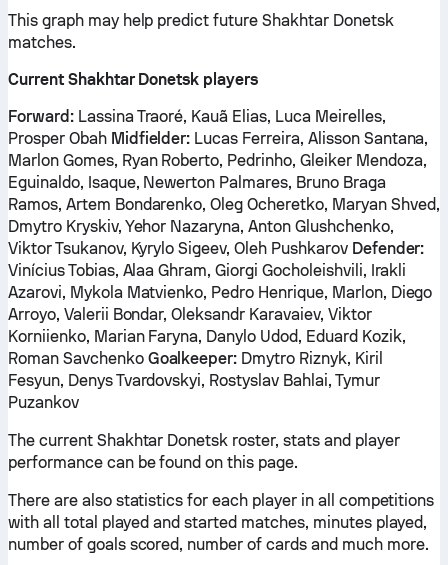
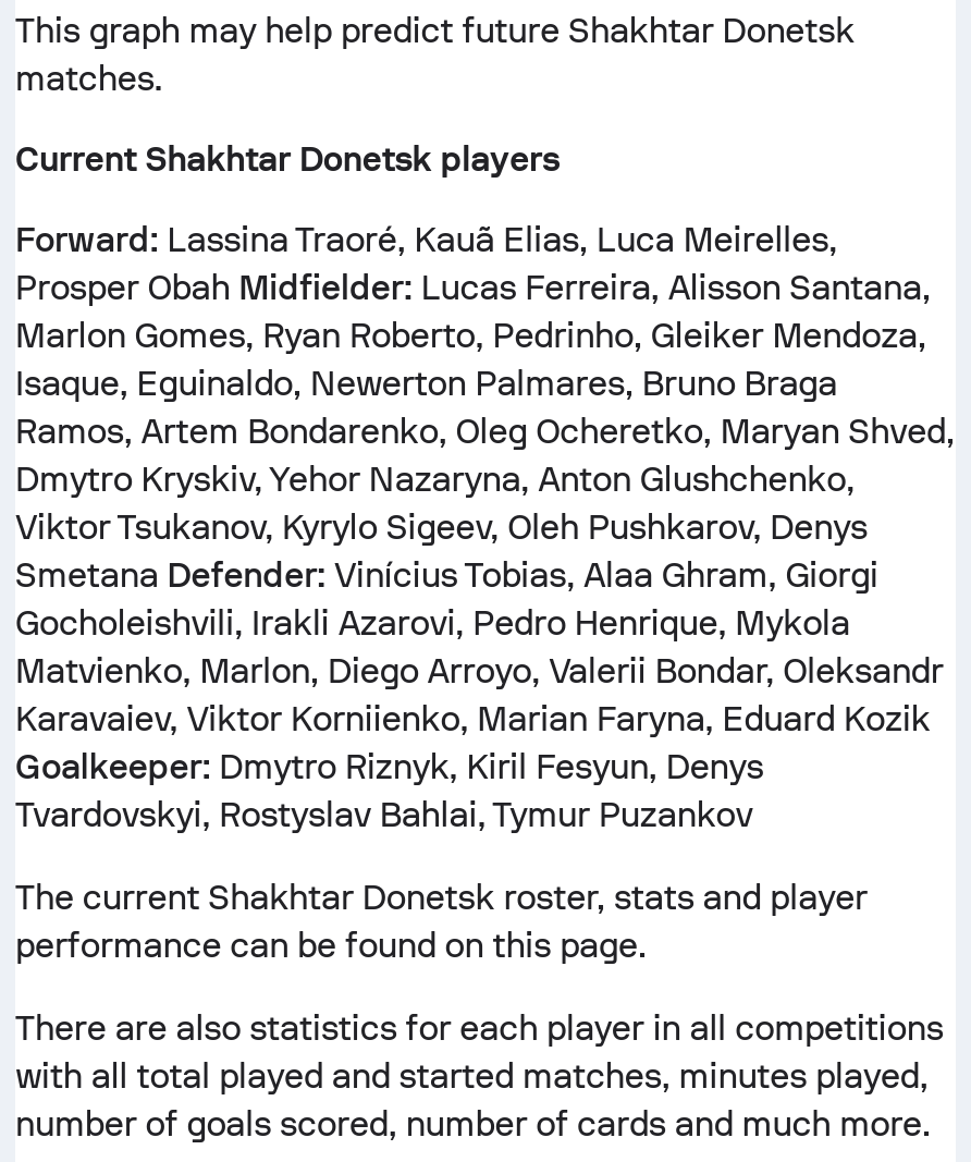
- Eguinaldo, Isaque, Newerton Palmares, Bruno Braga
+ Isaque, Eguinaldo, Newerton Palmares, Bruno Braga

- Viktor Tsukanov, Kyrylo Sigeev, Oleh Pushkarov Defender:
- Vinícius Tobias, Alaa Ghram, Giorgi Gocholeishvili, Irakli
- Azarovi, Mykola Matvienko, Pedro Henrique, Marlon, Diego
- Arroyo, Valerii Bondar, Oleksandr Karavaiev, Viktor
- Korniienko, Marian Faryna, Danylo Udod, Eduard Kozik,
- Roman Savchenko Goalkeeper: Dmytro Riznyk, Kiril
- Fesyun, Denys Tvardovskyi, Rostyslav Bahlai, Tymur
- Puzankov
+ Viktor Tsukanov, Kyrylo Sigeev, Oleh Pushkarov, Denys
+ Smetana Defender: Vinícius Tobias, Alaa Ghram, Giorgi
+ Gocholeishvili, Irakli Azarovi, Pedro Henrique, Mykola
+ Matvienko, Marlon, Diego Arroyo, Valerii Bondar, Oleksandr
+ Karavaiev, Viktor Korniienko, Marian Faryna, Eduard Kozik
+ Goalkeeper: Dmytro Riznyk, Kiril Fesyun, Denys
+ Tvardovskyi, Rostyslav Bahlai, Tymur Puzankov
